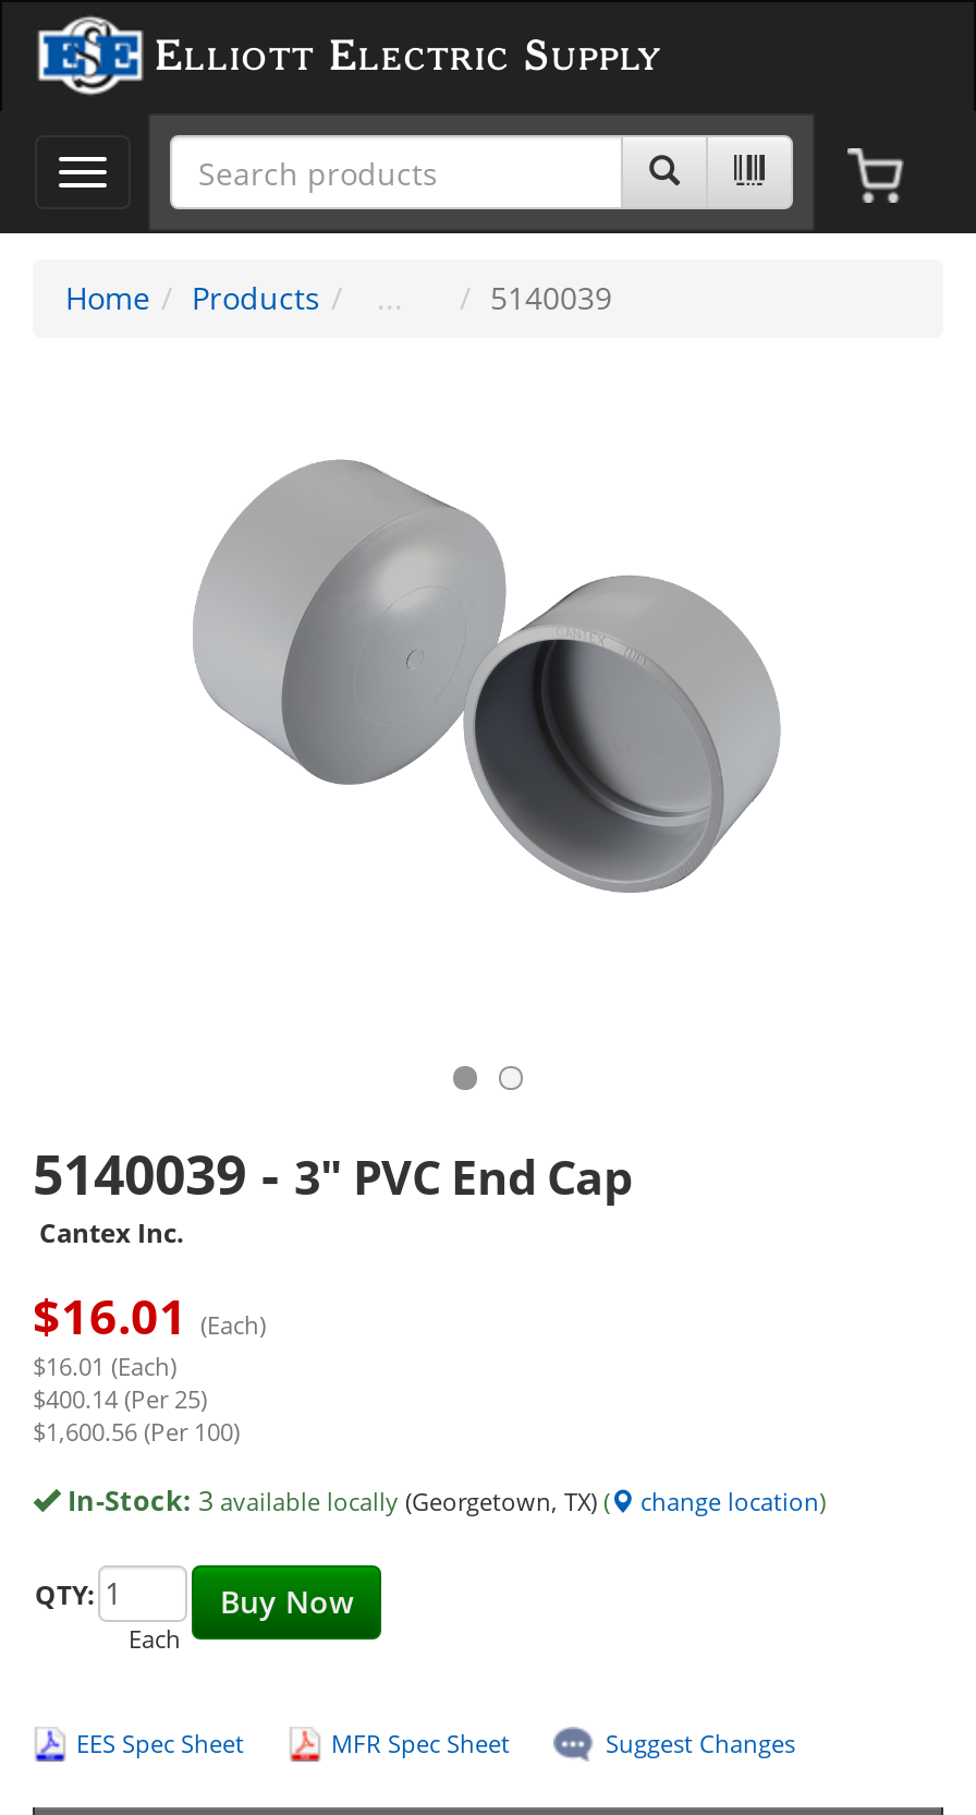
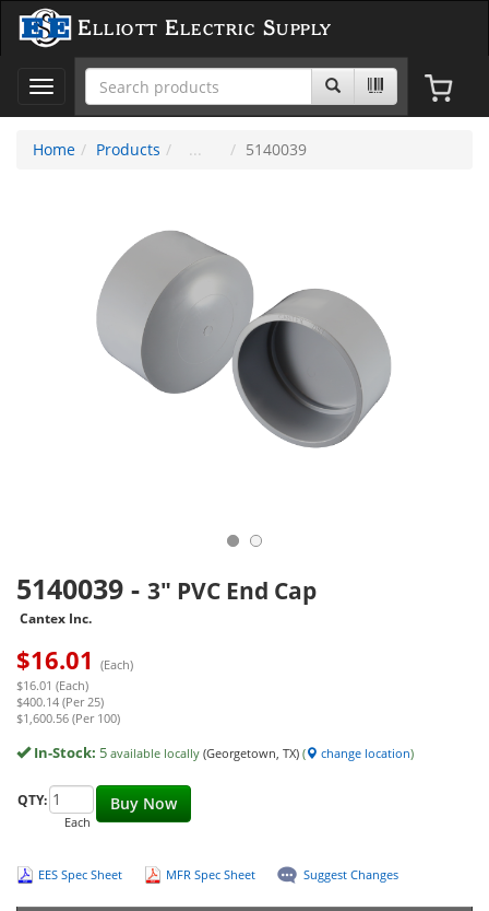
- In-Stock: 3 available locally (Georgetown, TX) (
+ In-Stock: 5 available locally (Georgetown, TX) (
